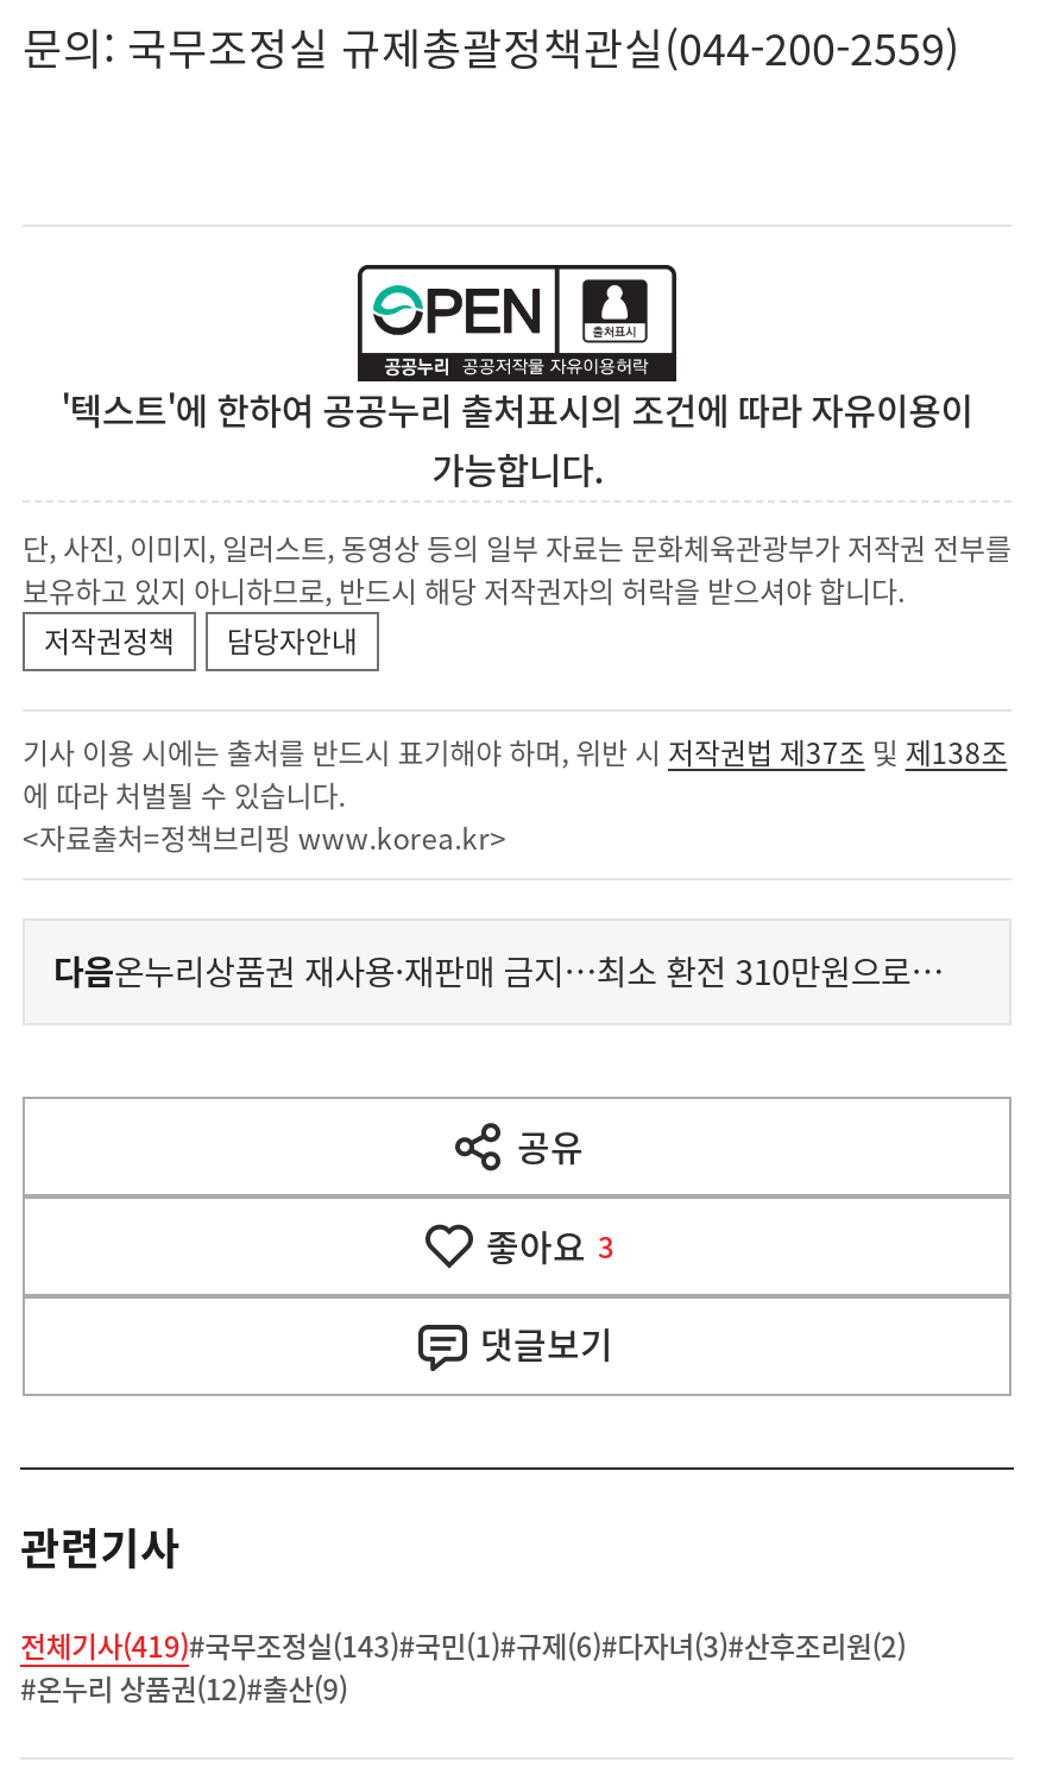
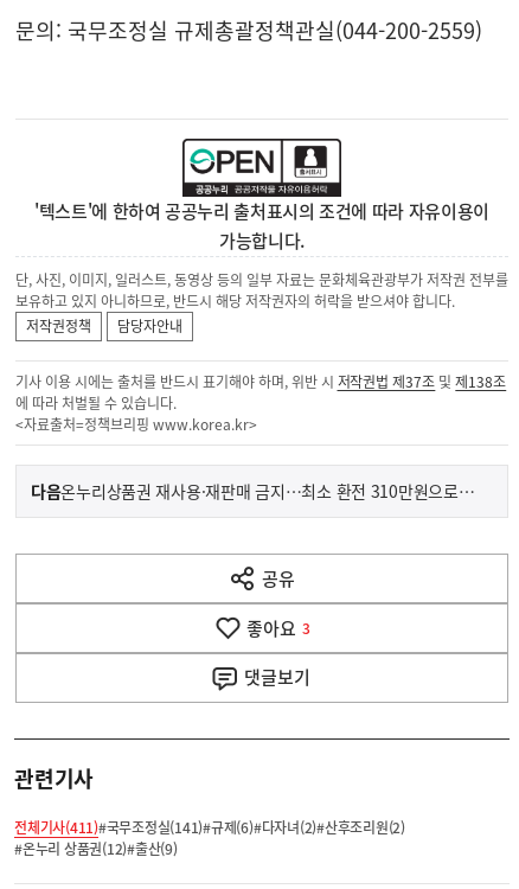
- 전체기사(419)#국무조정실(143)#국민(1)#규제(6)#다자녀(3)#산후조리원(2)
+ 전체기사(411)#국무조정실(141)#규제(6)#다자녀(2)#산후조리원(2)
